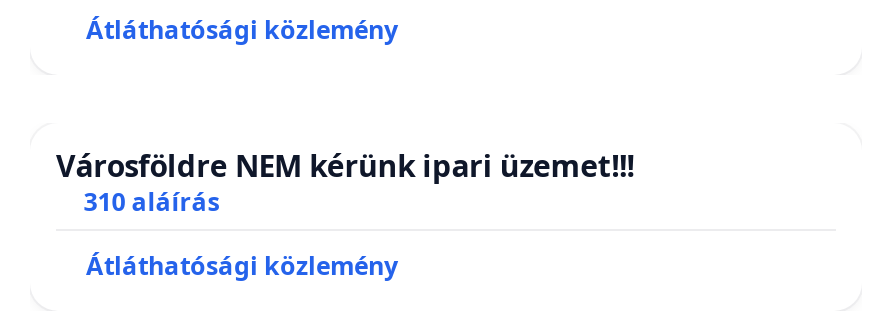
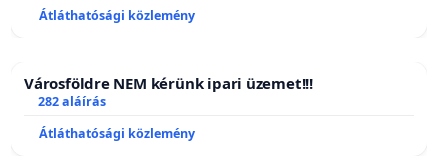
- 310 aláírás
+ 282 aláírás
